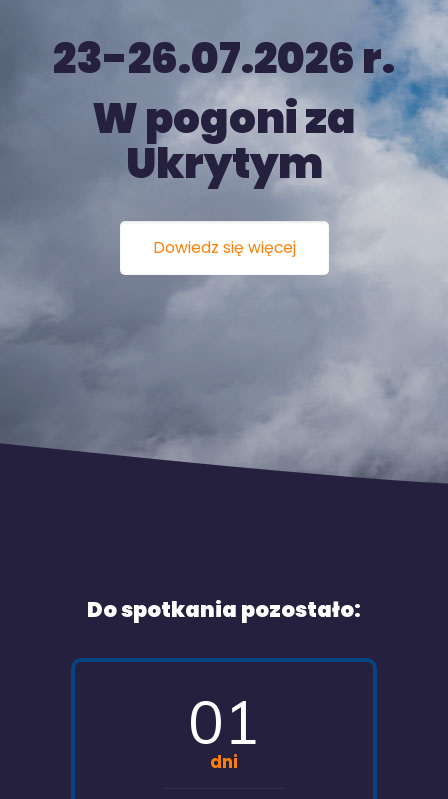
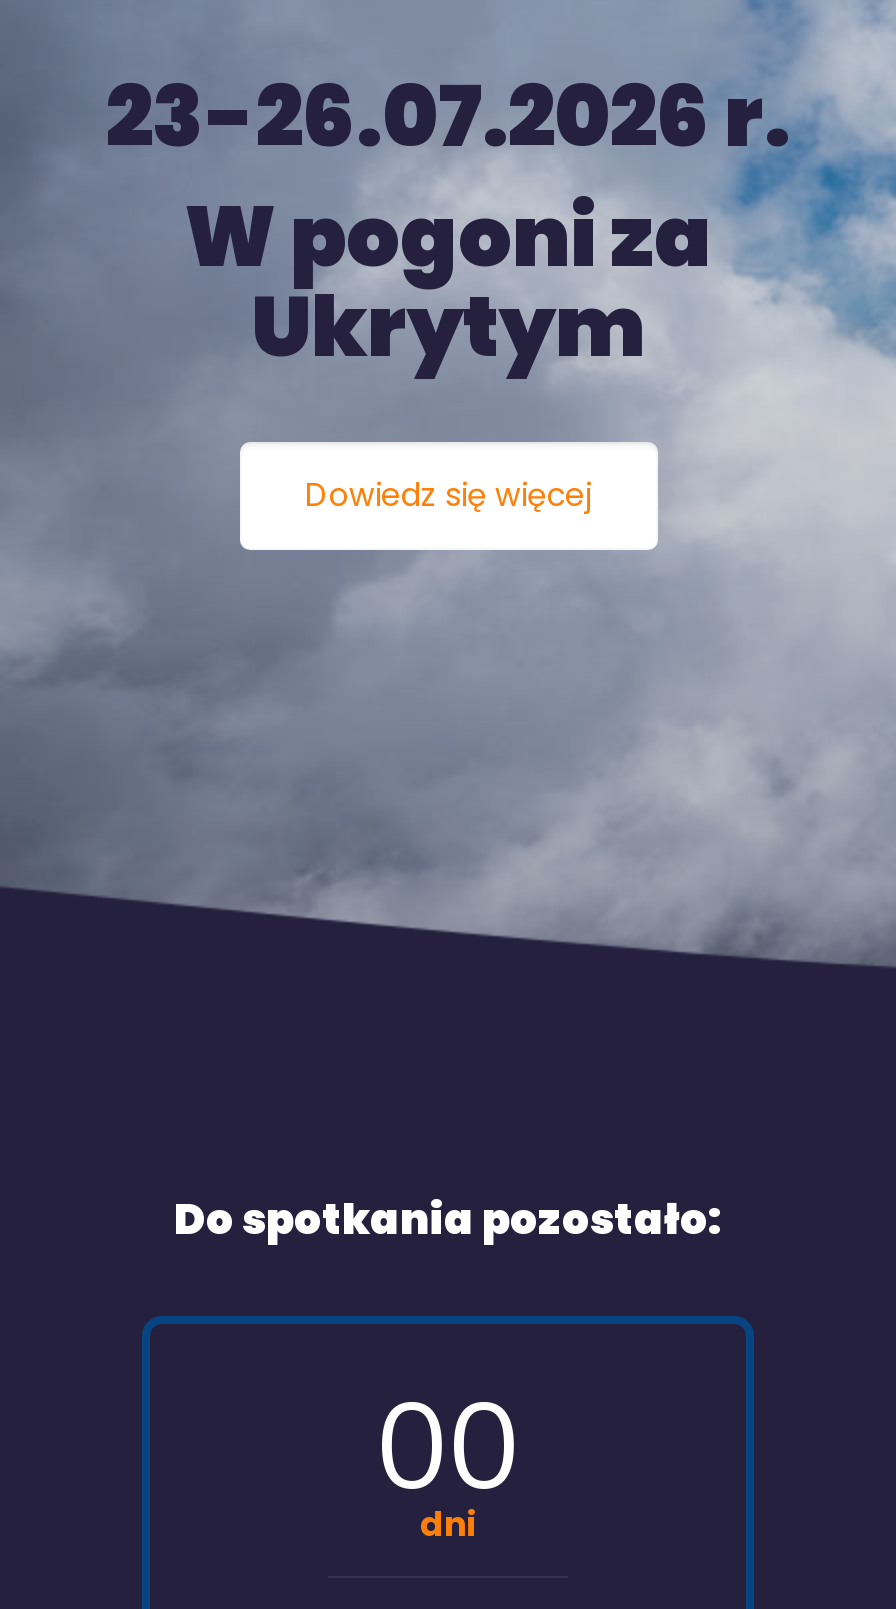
- 01
+ 00
